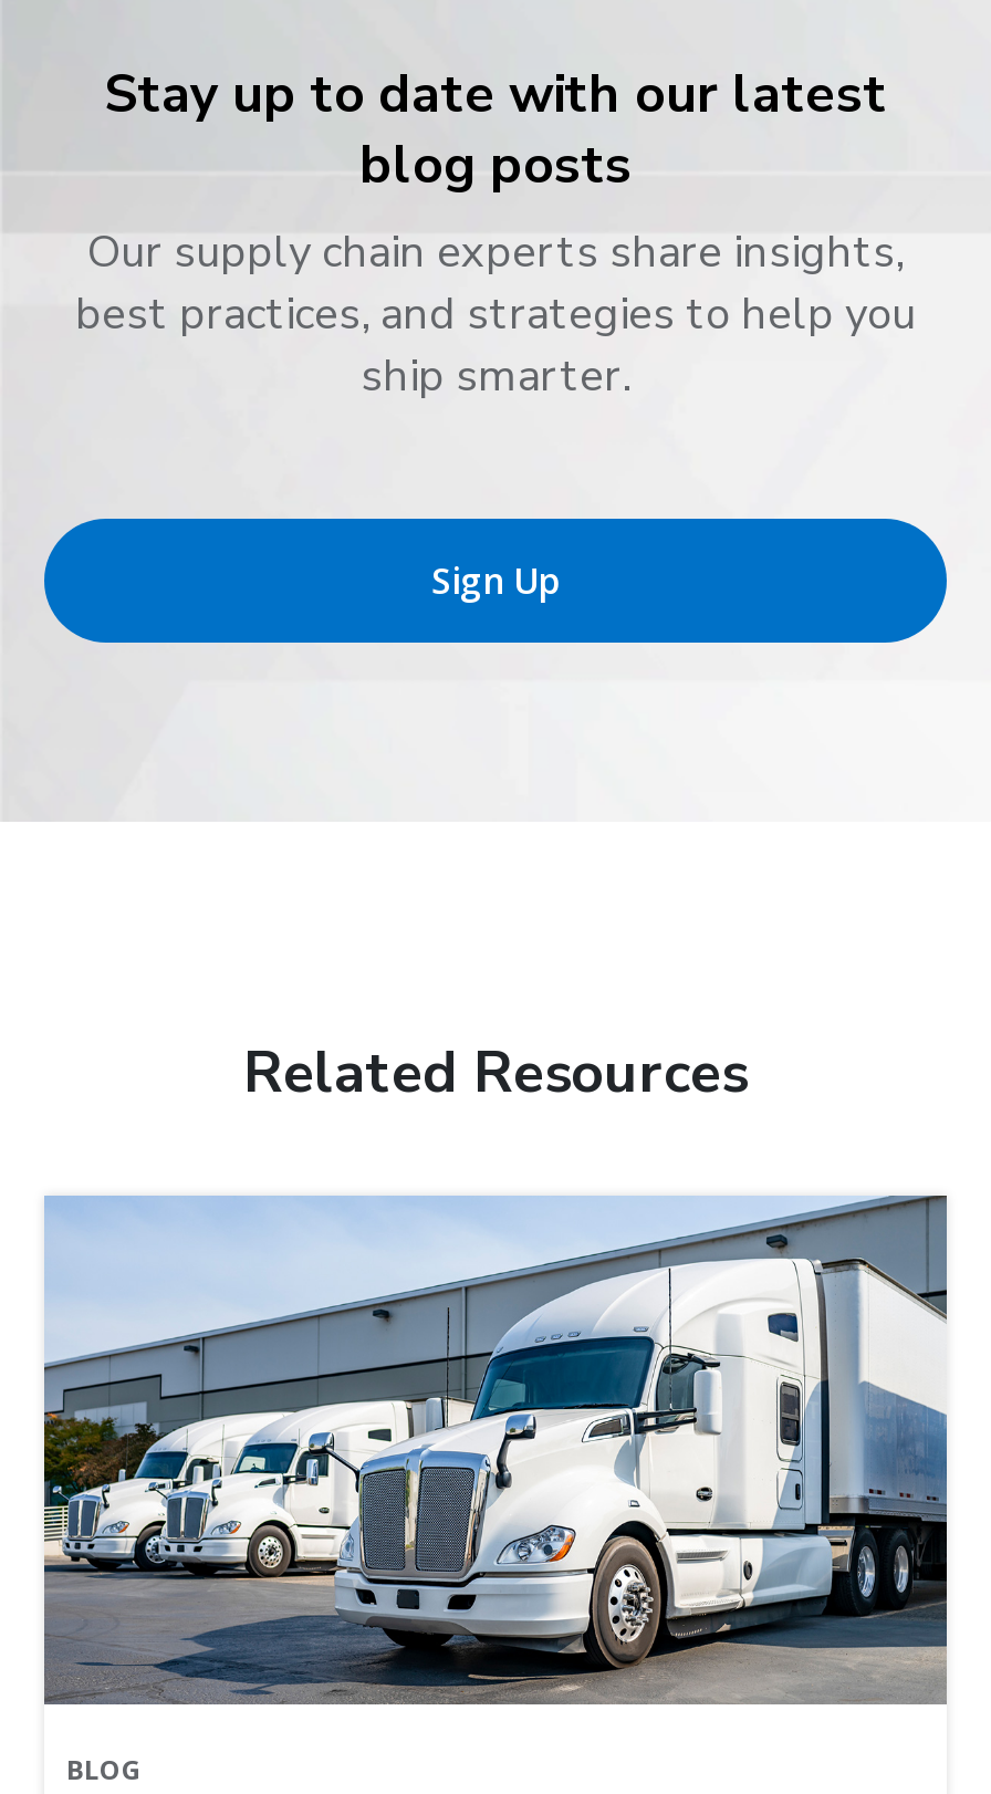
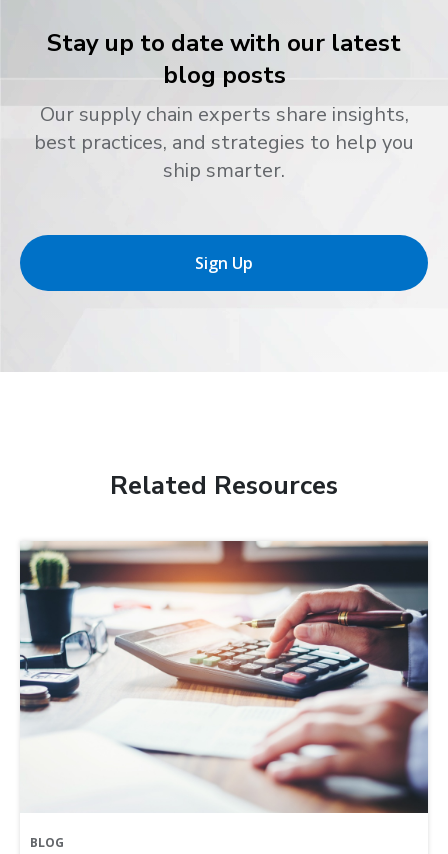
- [image]
+ [image]
